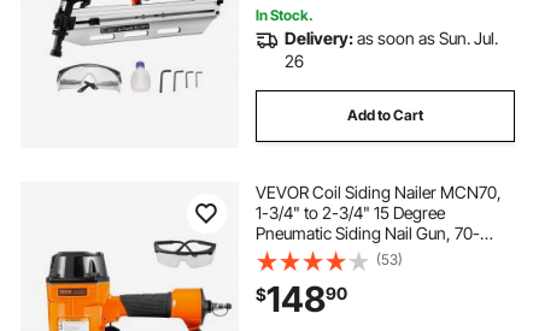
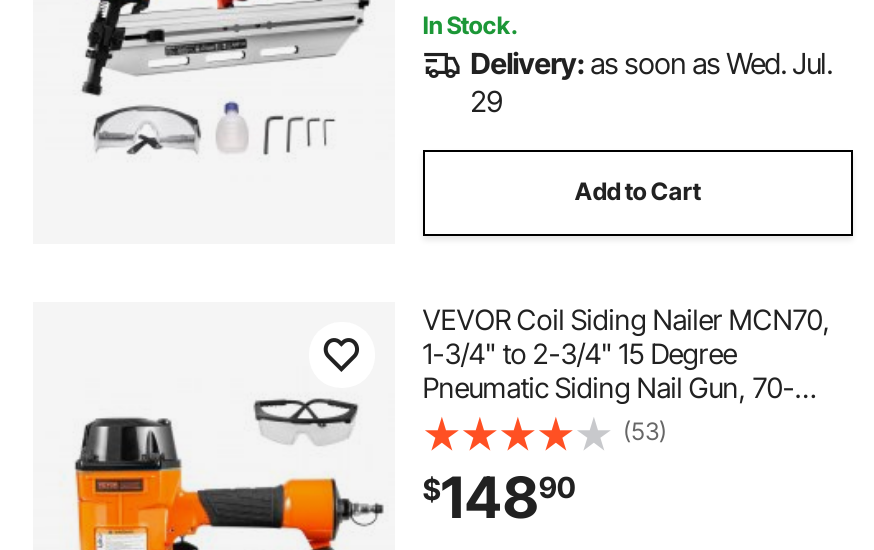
- Delivery: as soon as Sun. Jul.
+ Delivery: as soon as Wed. Jul.

- 26
+ 29
